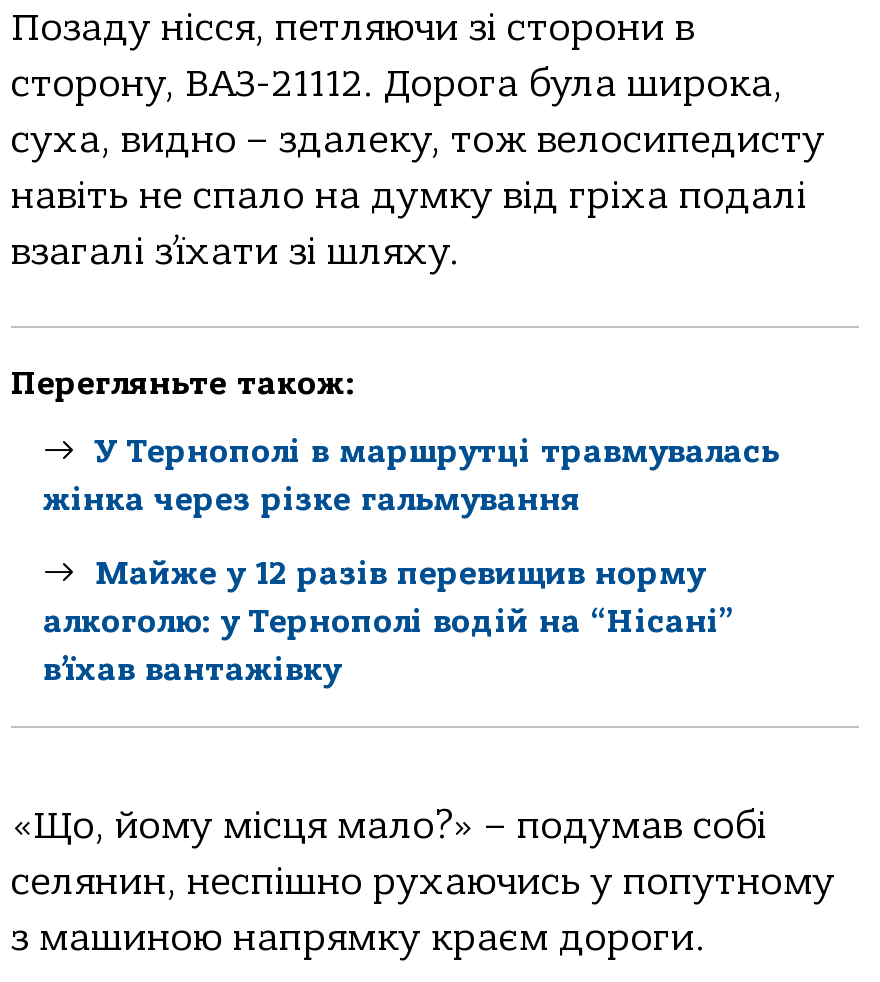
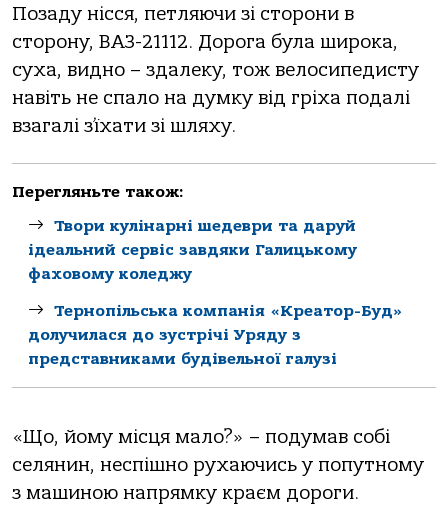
- У Тернополі в маршрутці травмувалась
- жінка через різке гальмування
+ Твори кулінарні шедеври та даруй
+ ідеальний сервіс завдяки Галицькому
+ фаховому коледжу

- Майже у 12 разів перевищив норму
- алкоголю: у Тернополі водій на “Нісані”
- в’їхав вантажівку
+ Тернопільськa компaнія «Креaтор-Буд»
+ долучилaся до зустрічі Уряду з
+ предстaвникaми будівельної гaлузі
